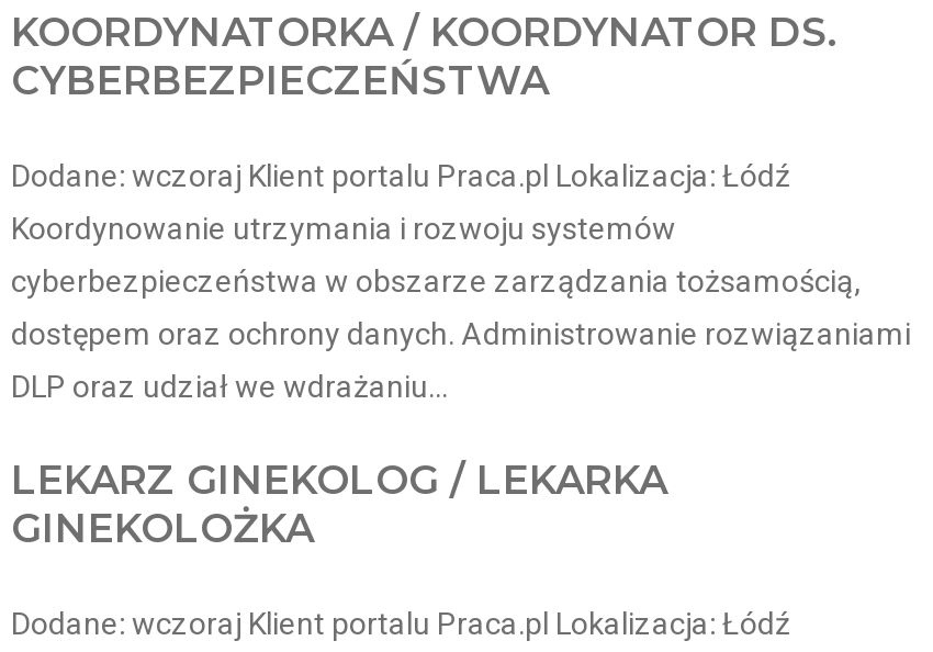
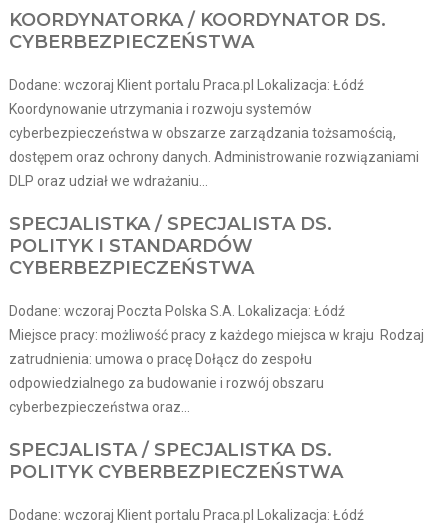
- LEKARZ GINEKOLOG / LEKARKA
- GINEKOLOŻKA
+ SPECJALISTKA / SPECJALISTA DS.
+ POLITYK I STANDARDÓW
+ CYBERBEZPIECZEŃSTWA
+ Dodane: wczoraj Poczta Polska S.A. Lokalizacja: Łódź
+ Miejsce pracy: możliwość pracy z każdego miejsca w kraju Rodzaj
+ zatrudnienia: umowa o pracę Dołącz do zespołu
+ odpowiedzialnego za budowanie i rozwój obszaru
+ cyberbezpieczeństwa oraz...
+ SPECJALISTA / SPECJALISTKA DS.
+ POLITYK CYBERBEZPIECZEŃSTWA
